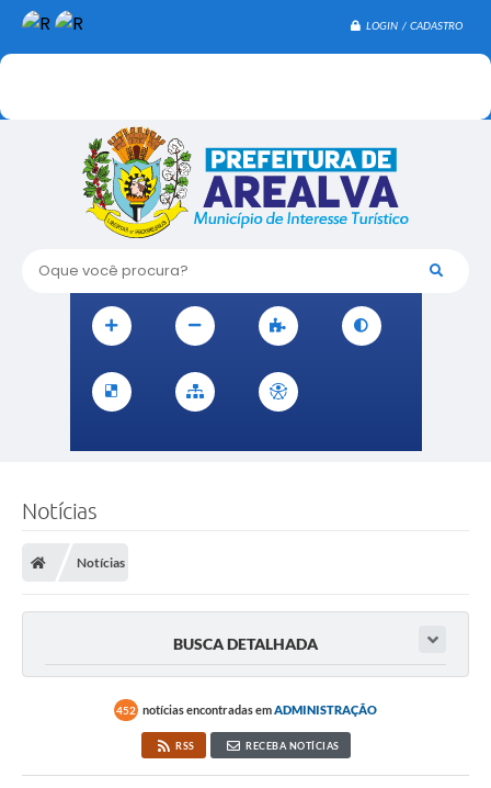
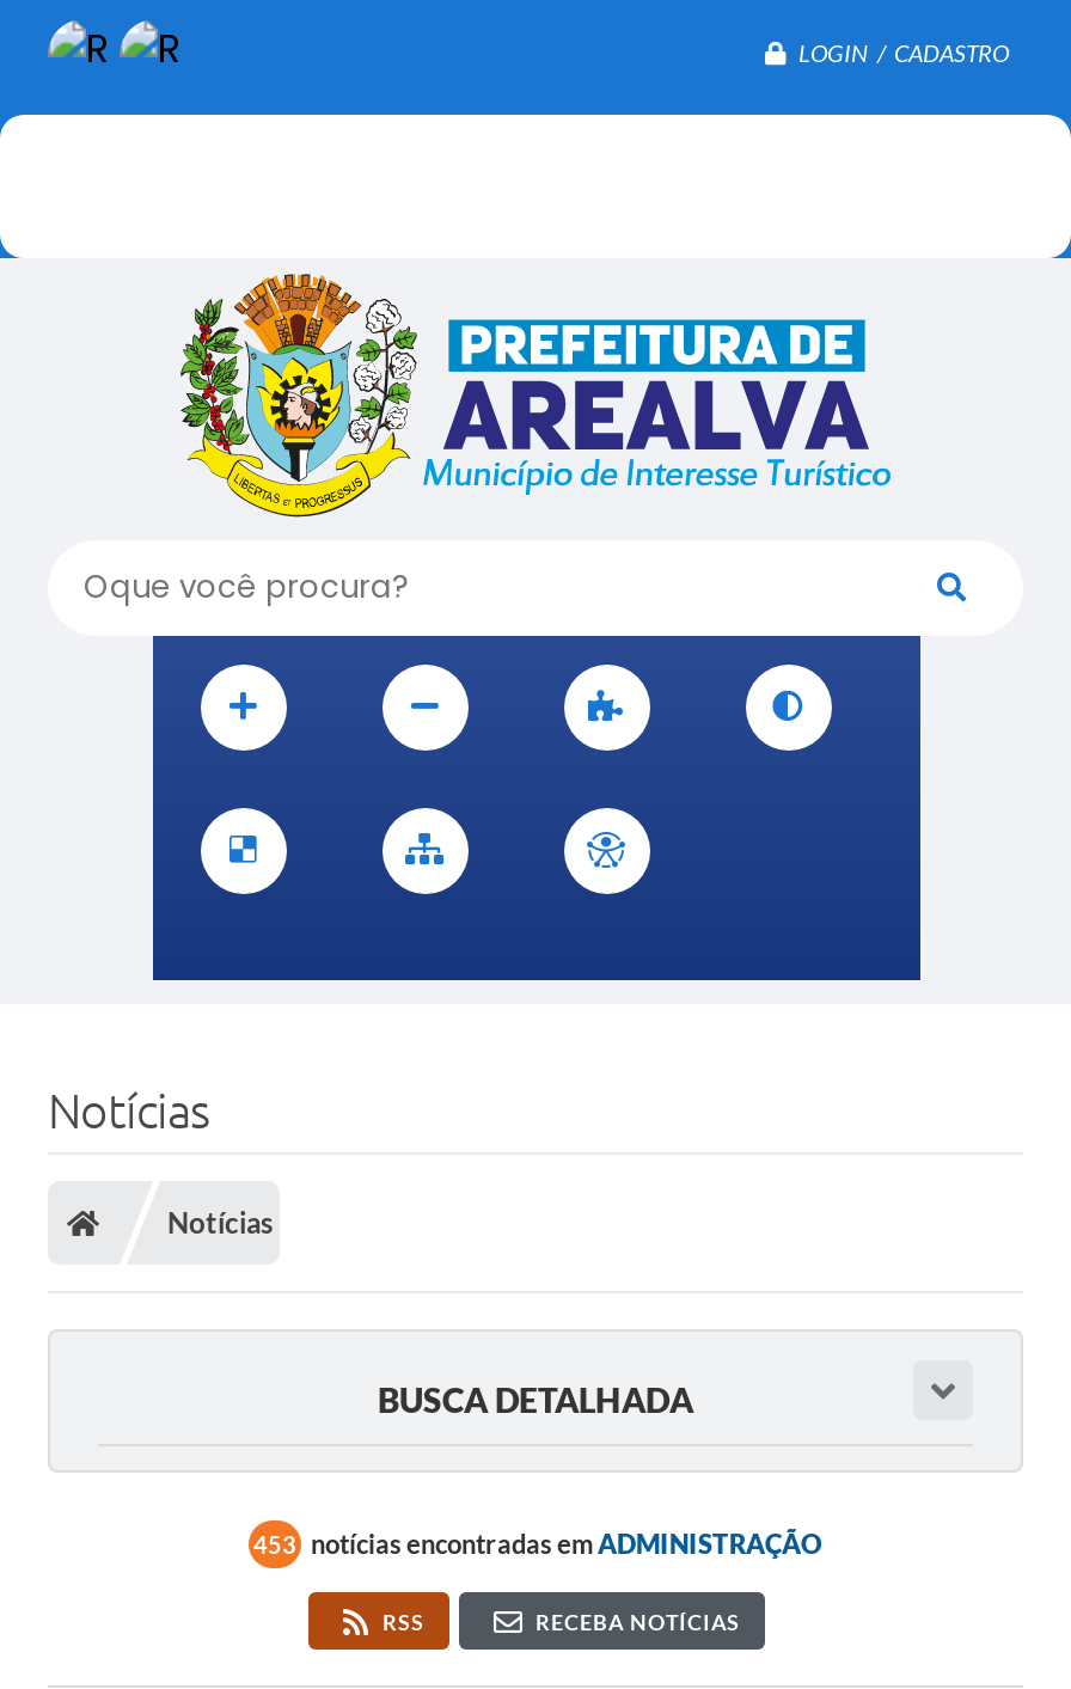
- 452 notícias encontradas em ADMINISTRAÇÃO
+ 453 notícias encontradas em ADMINISTRAÇÃO
